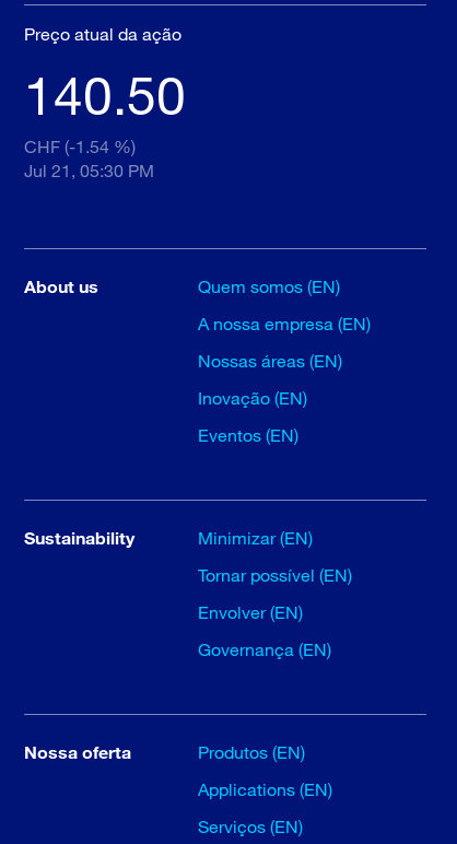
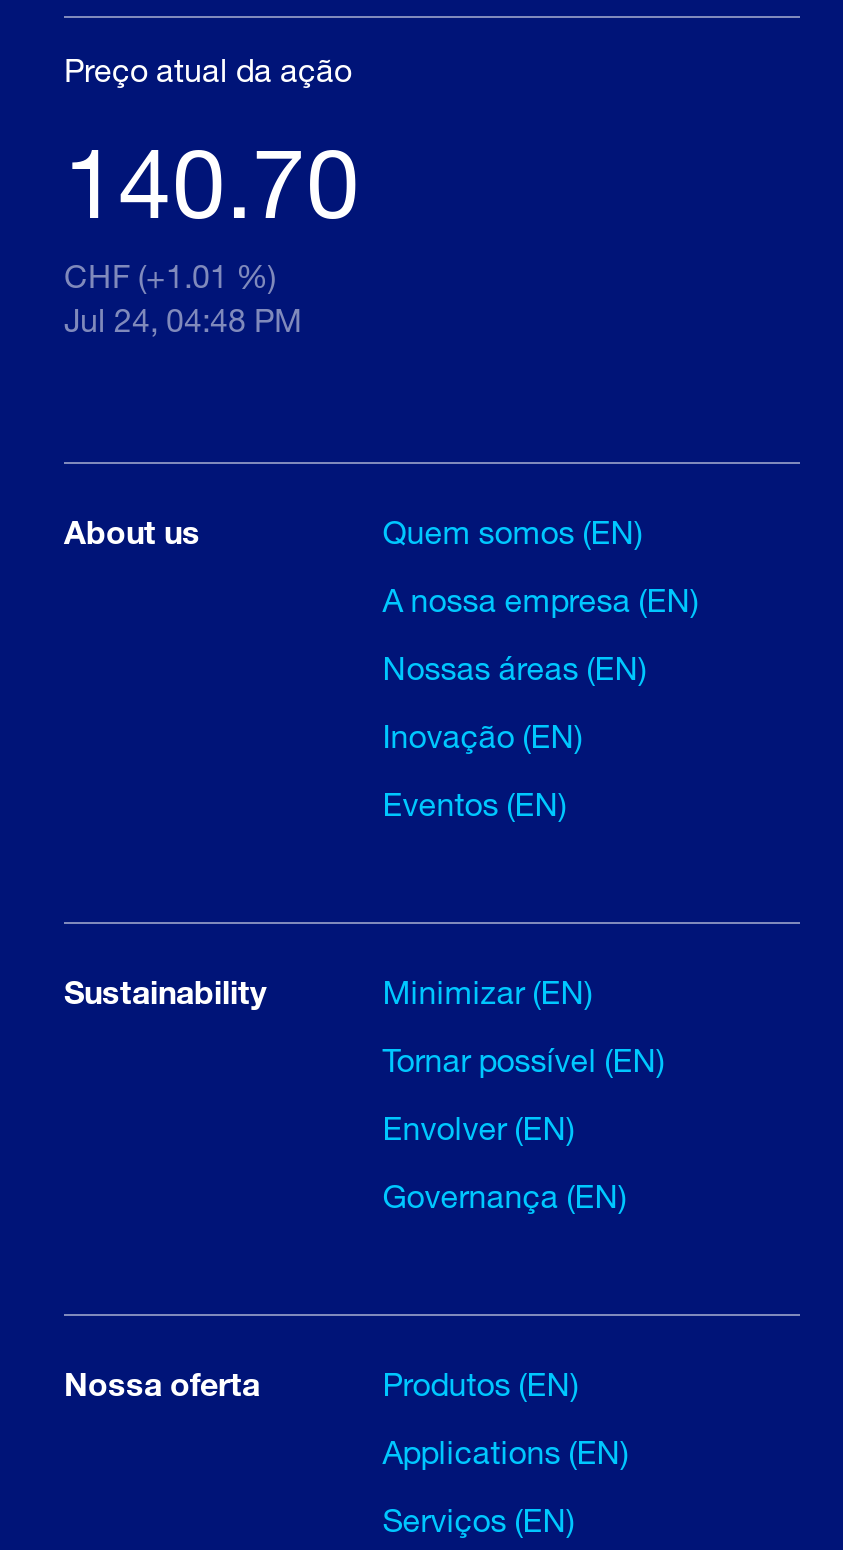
- 140.50
+ 140.70

- CHF (-1.54 %)
+ CHF (+1.01 %)

- Jul 21, 05:30 PM
+ Jul 24, 04:48 PM
